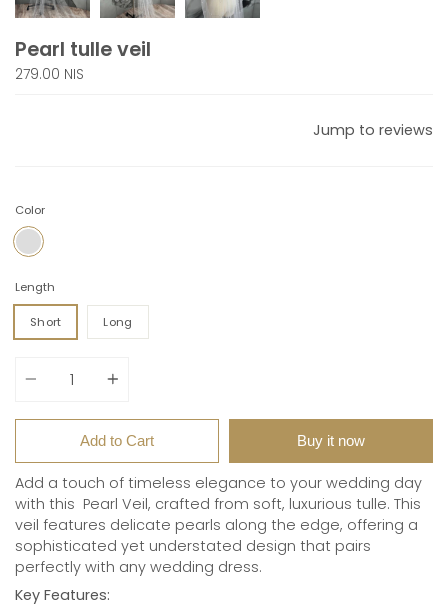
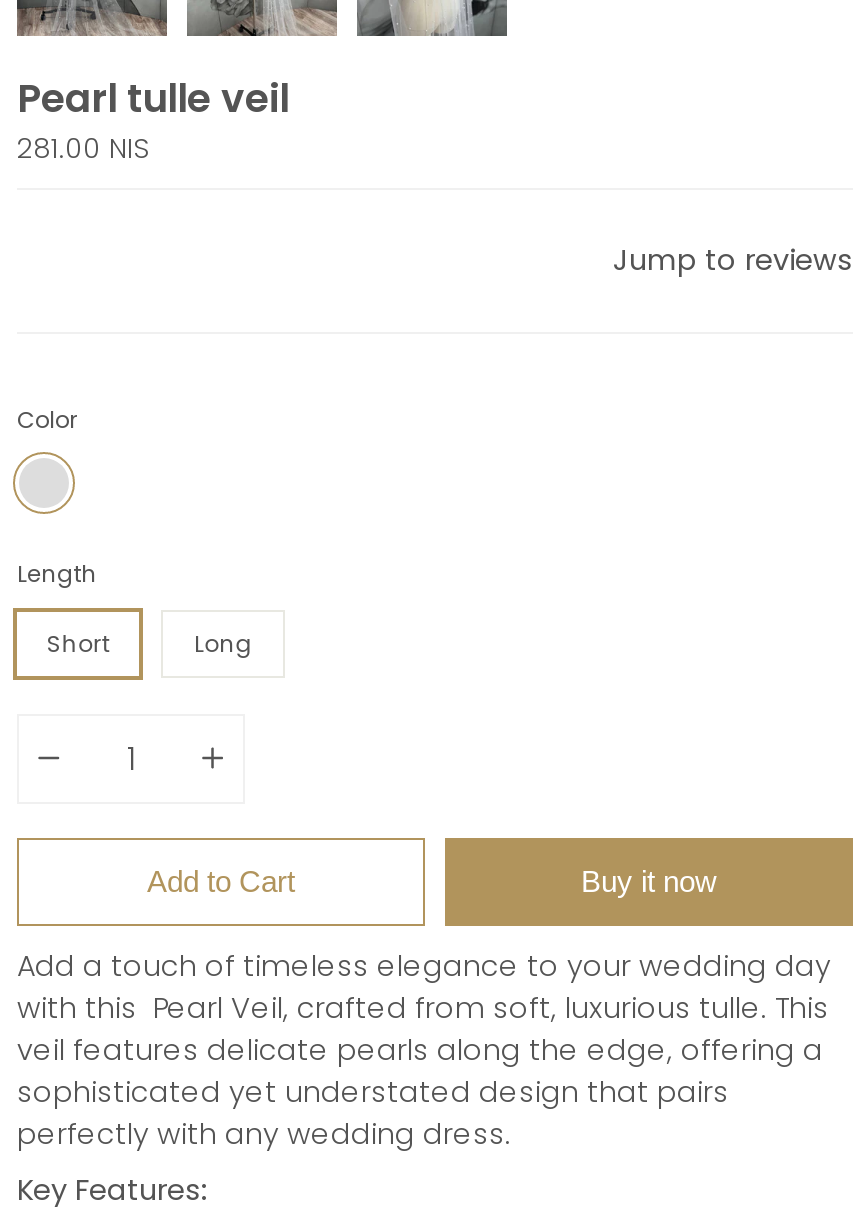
- 279.00 NIS
+ 281.00 NIS
